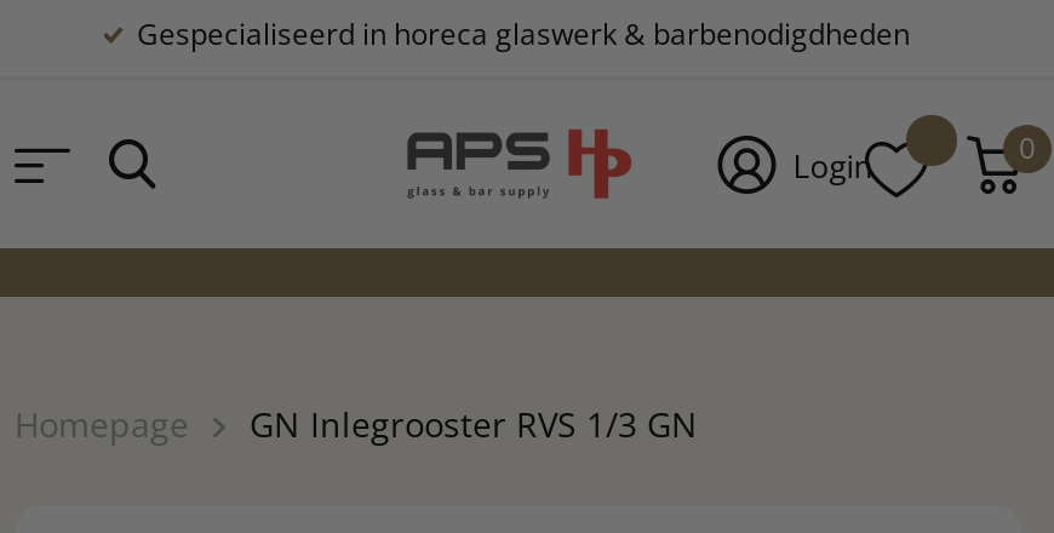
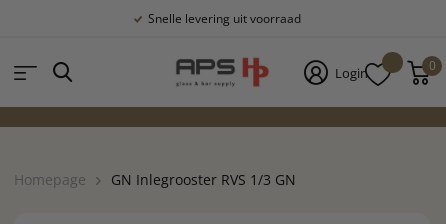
- Gespecialiseerd in horeca glaswerk & barbenodigdheden
+ Snelle levering uit voorraad
